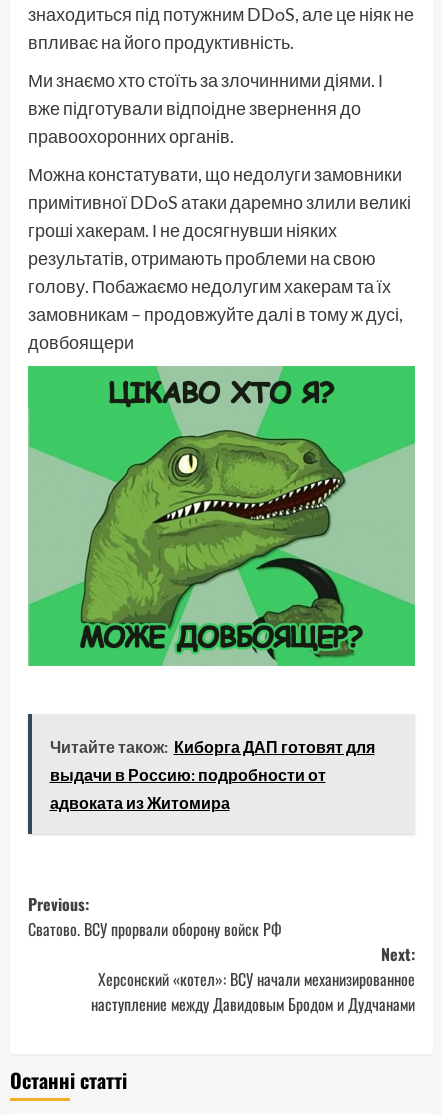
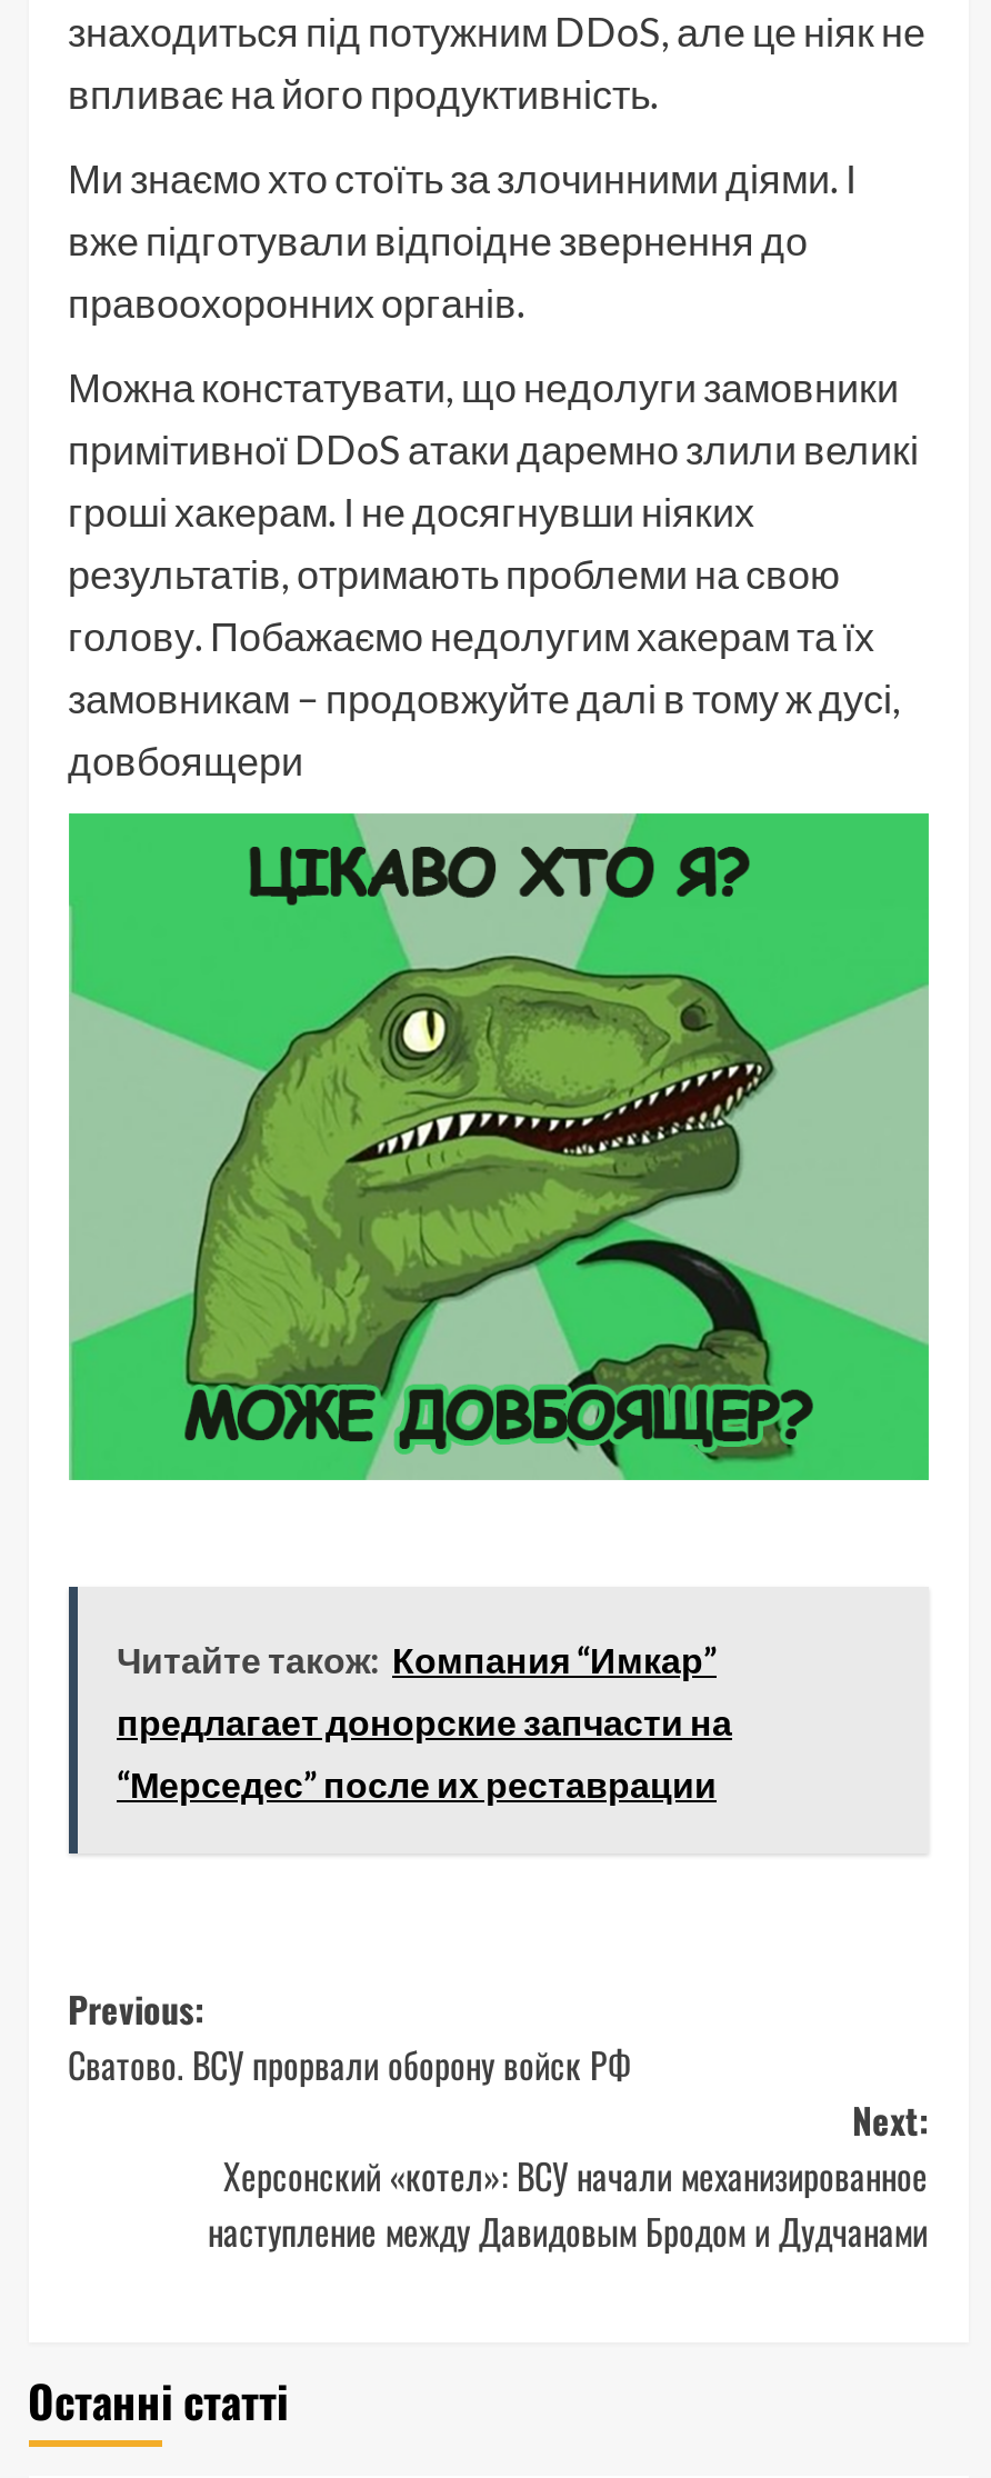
- Читайте також: Киборга ДАП готовят для
+ Читайте також: Компания “Имкар”

- выдачи в Россию: подробности от
+ предлагает донорские запчасти на

- адвоката из Житомира
+ “Мерседес” после их реставрации
